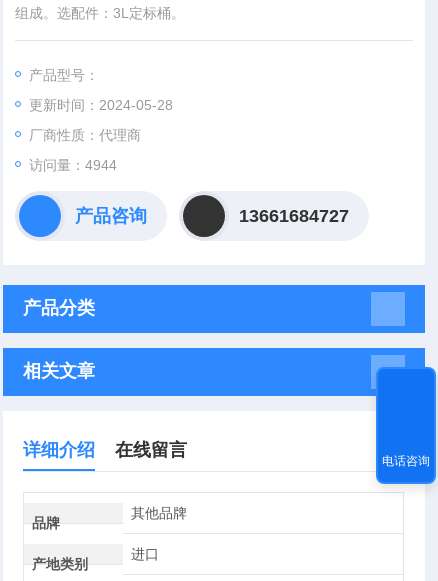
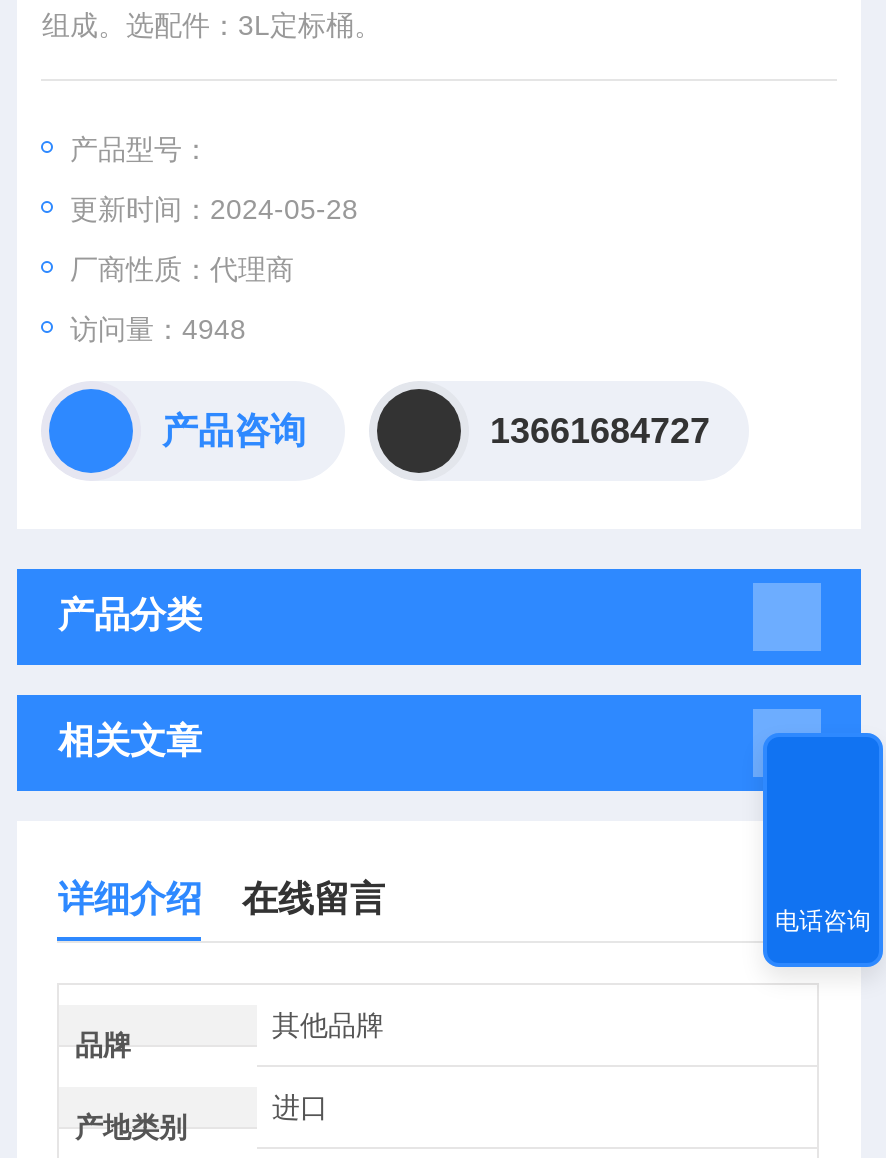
- 访问量：4944
+ 访问量：4948
